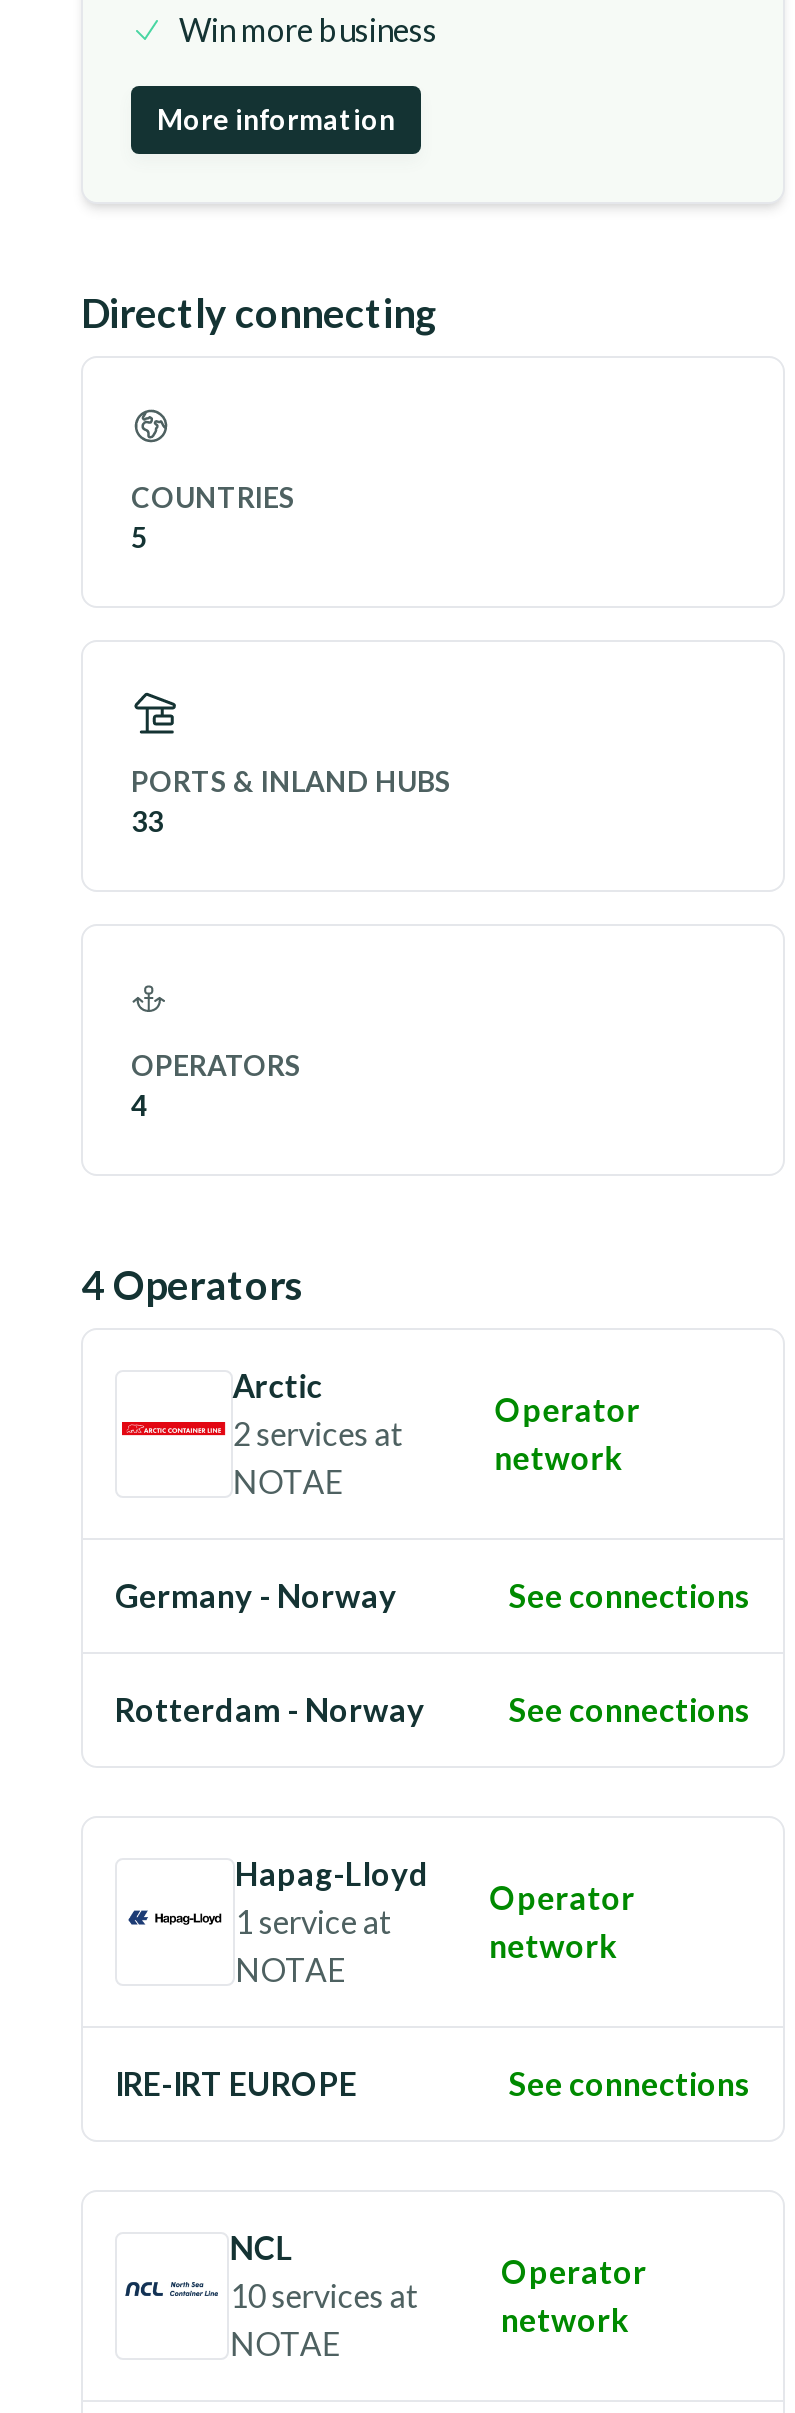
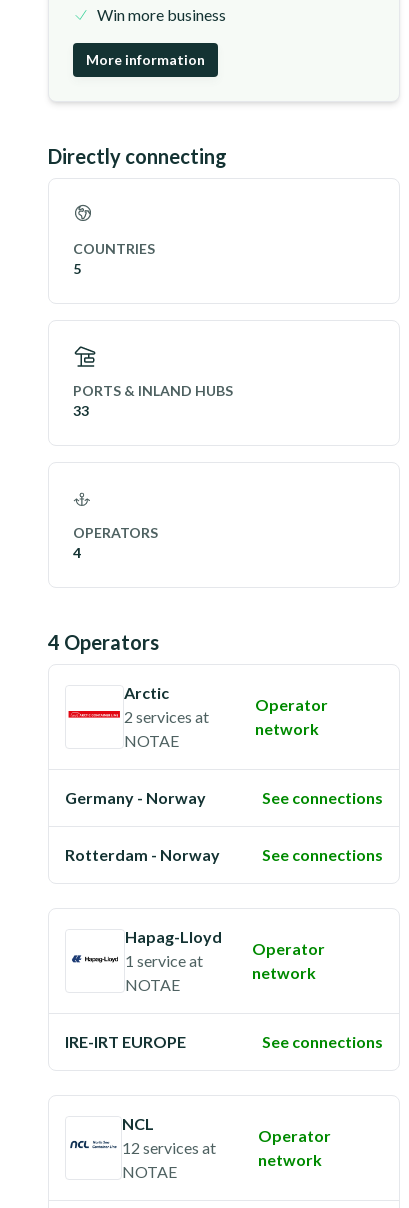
- 10 services at
+ 12 services at
